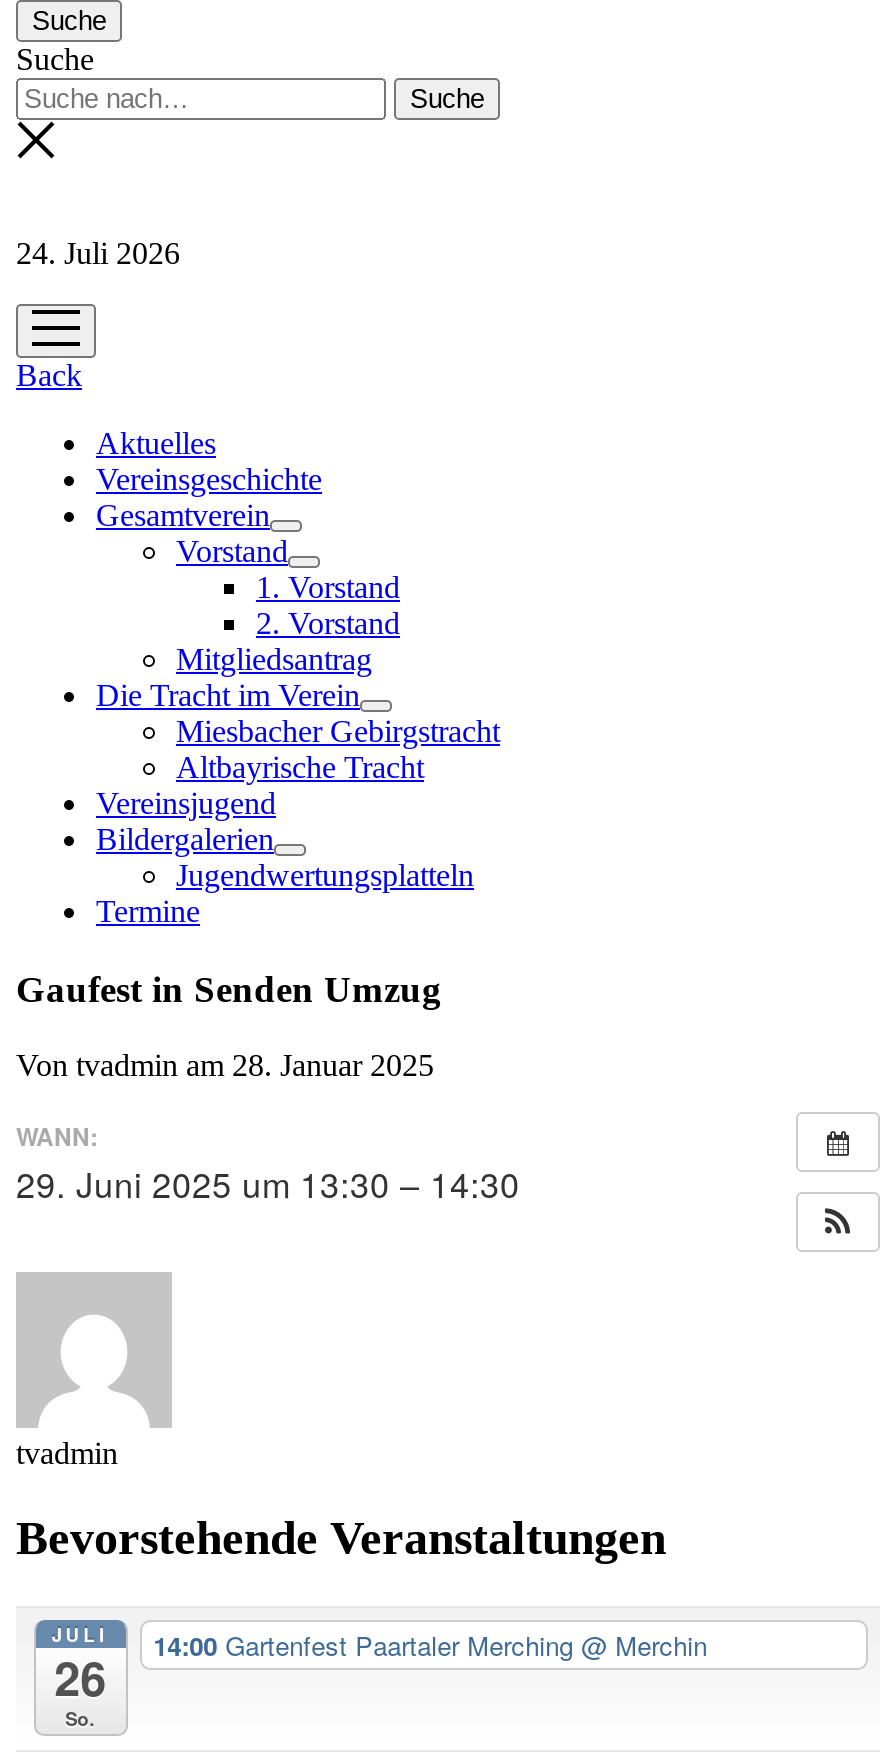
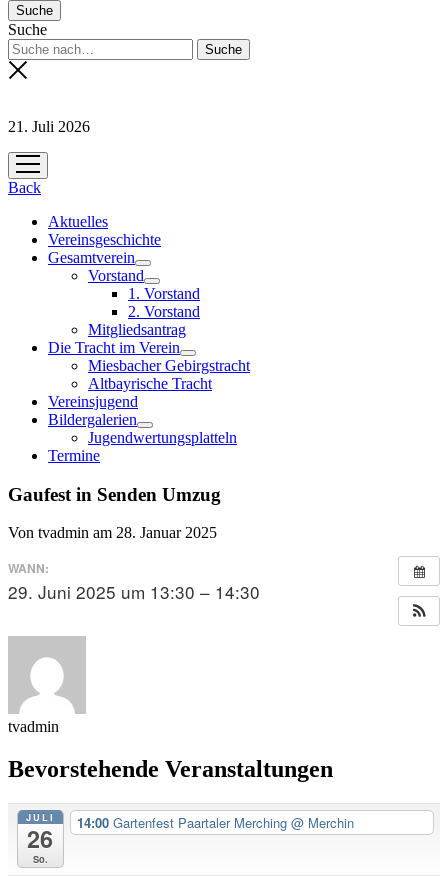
- 24. Juli 2026
+ 21. Juli 2026
